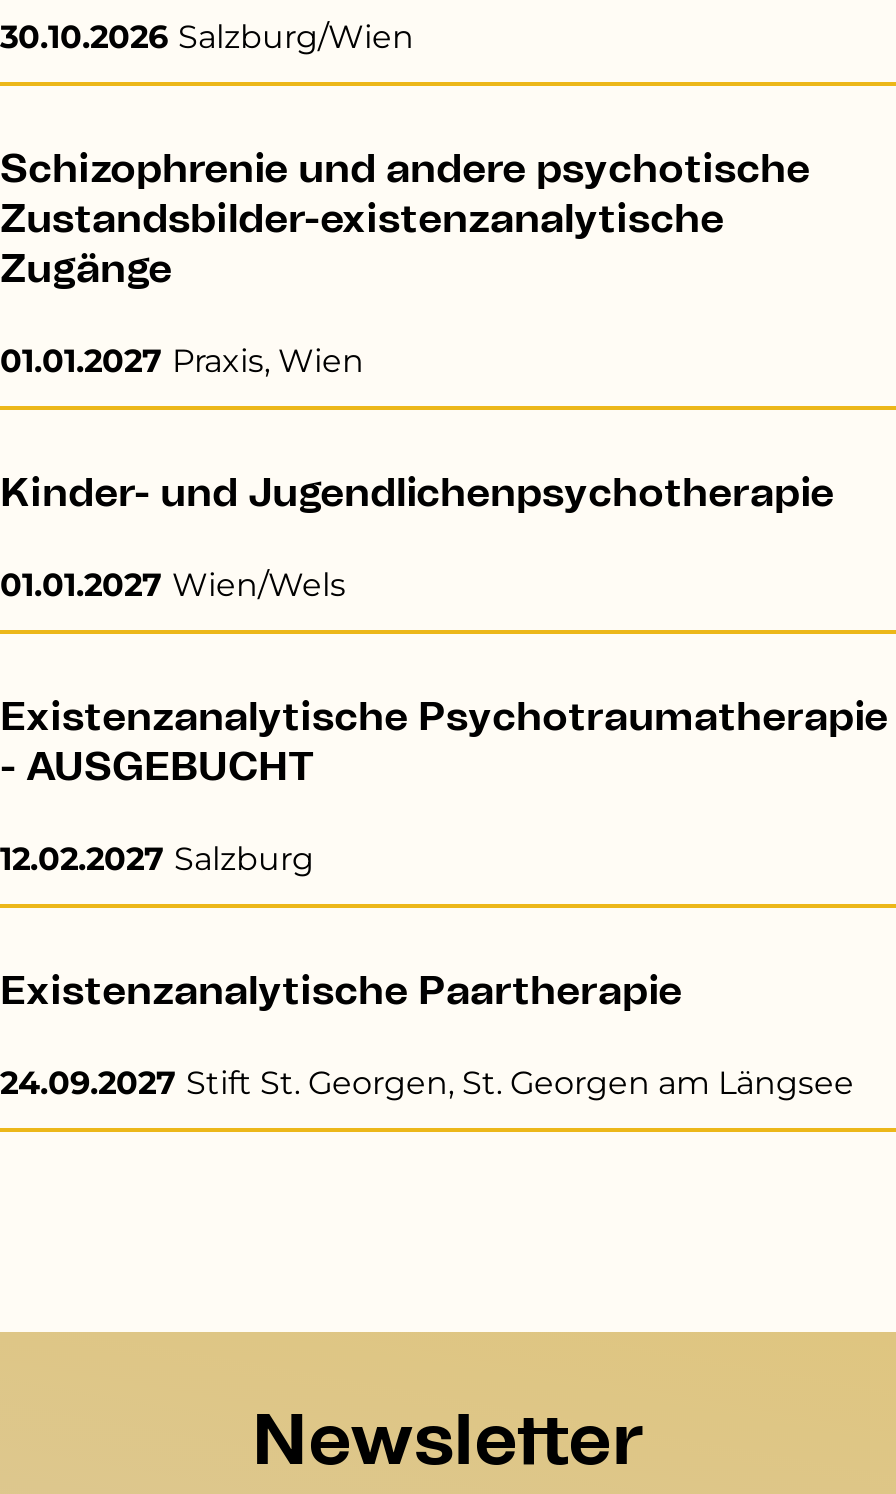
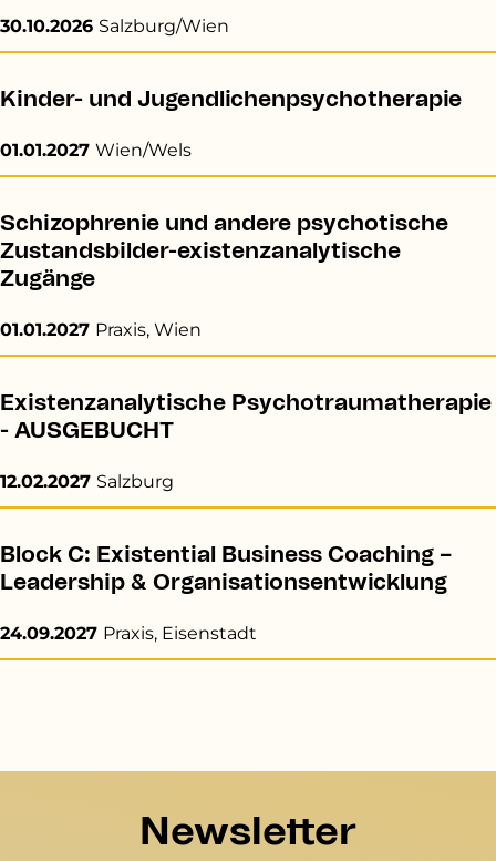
moved down: Schizophrenie und andere psychotische | Zustandsbilder-existenzanalytische | Zugänge | 01.01.2027 Praxis, Wien

moved up: Kinder- und Jugendlichenpsychotherapie | 01.01.2027 Wien/Wels

- Existenzanalytische Paartherapie
+ Block C: Existential Business Coaching –
+ Leadership & Organisationsentwicklung

- 24.09.2027 Stift St. Georgen, St. Georgen am Längsee
+ 24.09.2027 Praxis, Eisenstadt
